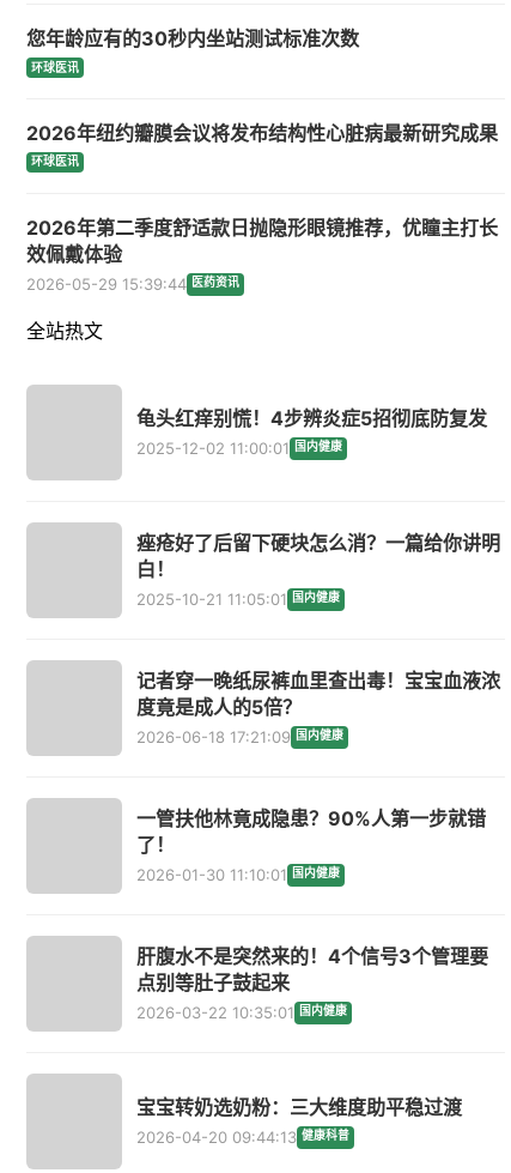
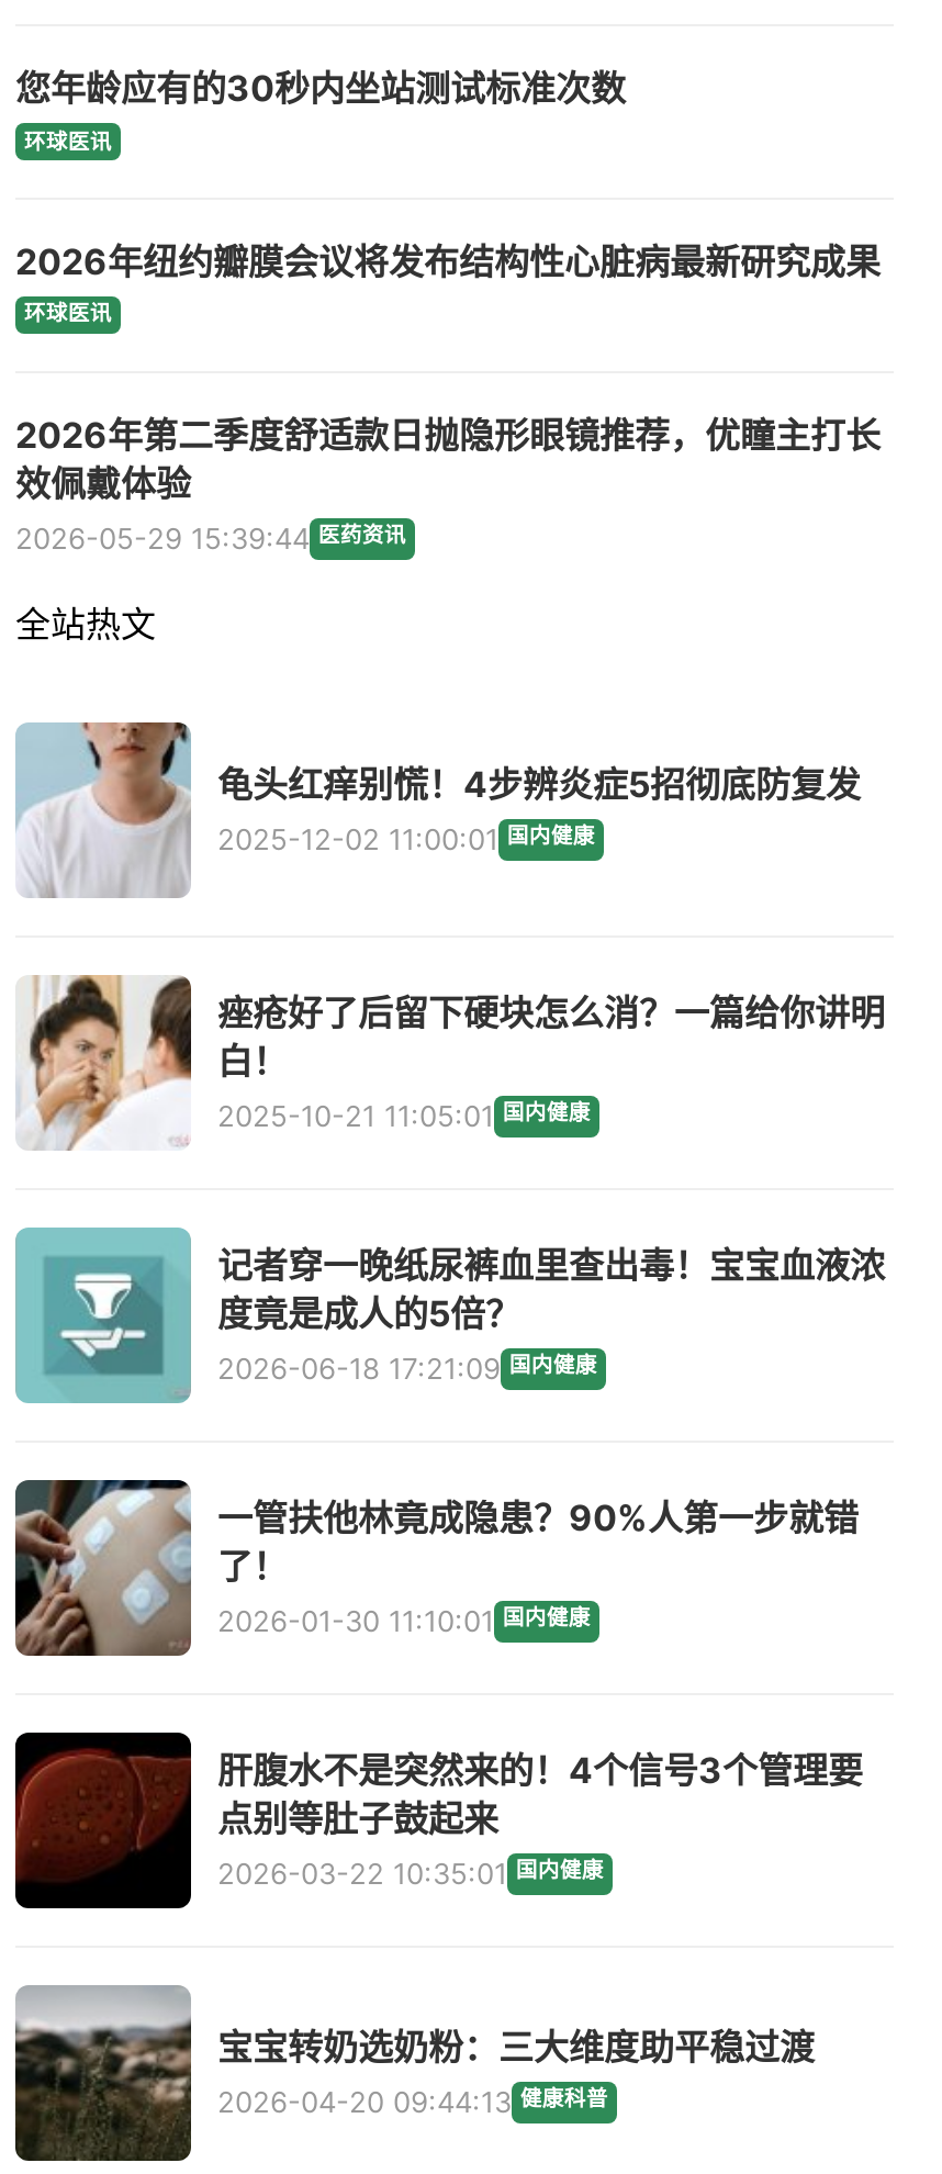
+ [image]

+ [image]

+ [image]

+ [image]

+ [image]

+ [image]
